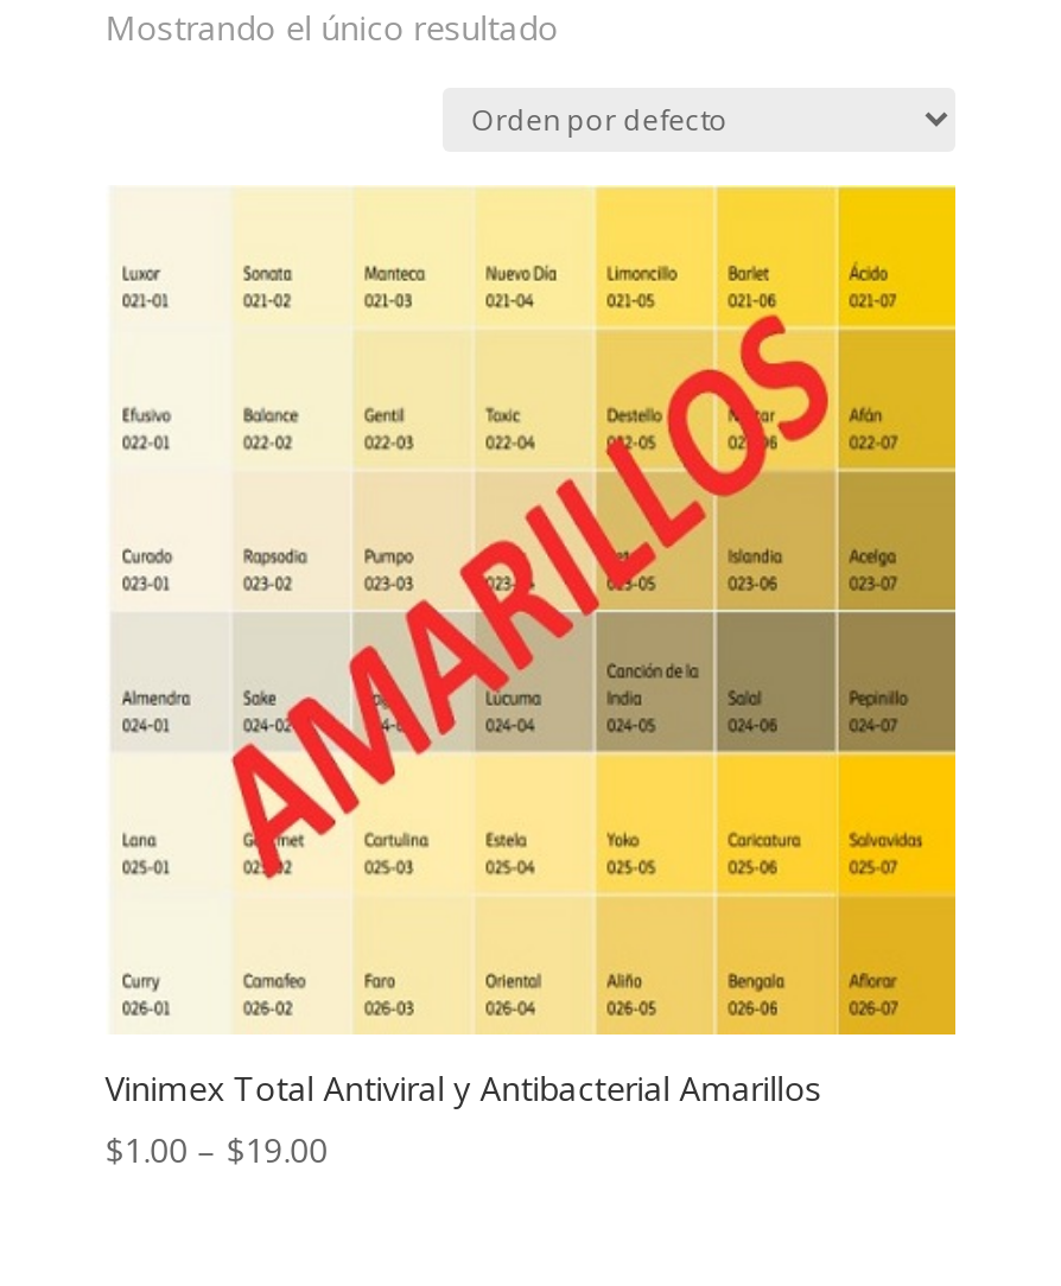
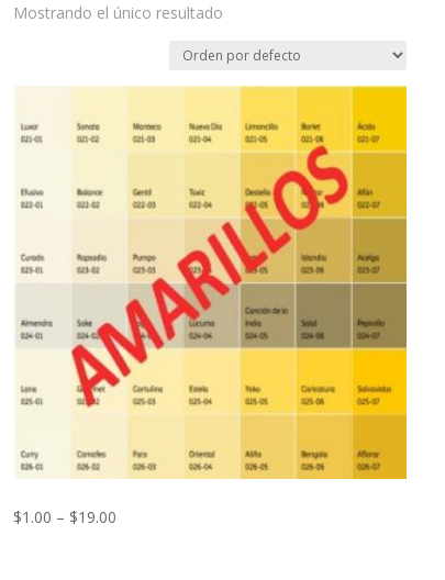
- Vinimex Total Antiviral y Antibacterial Amarillos
